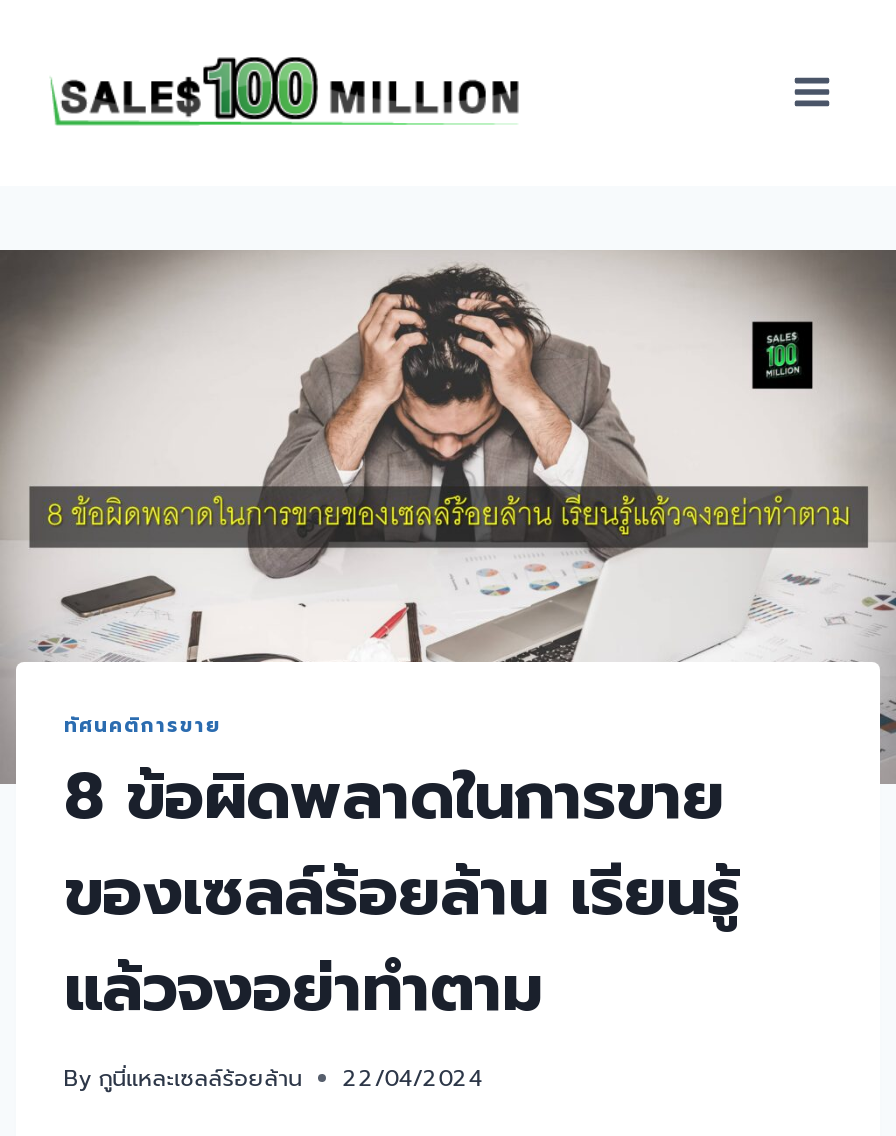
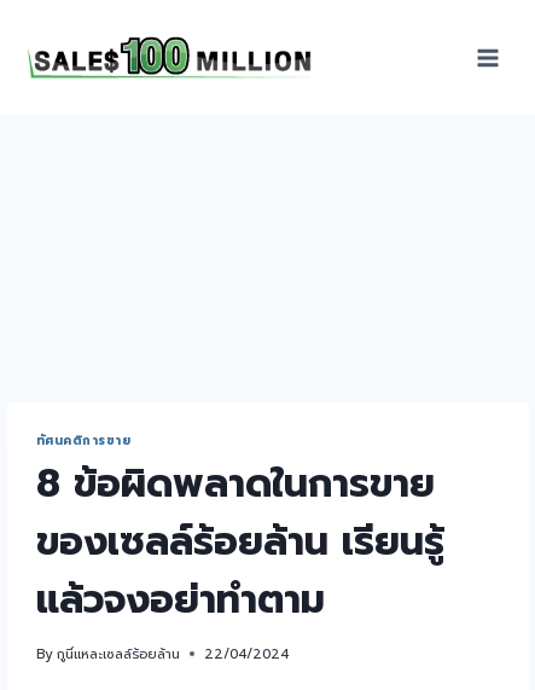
- [image]
